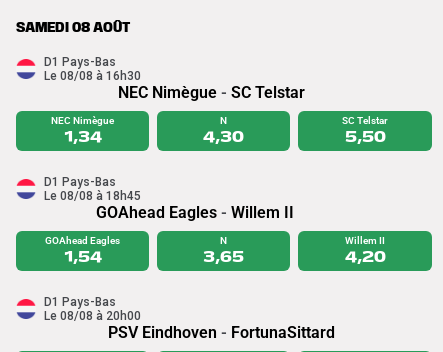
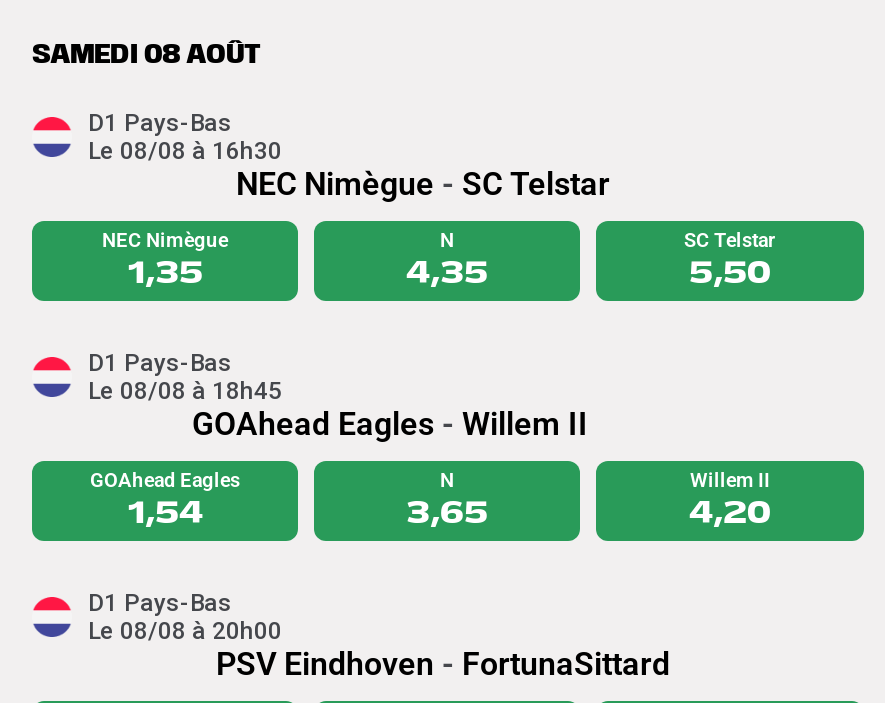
- 1,34
+ 1,35

- 4,30
+ 4,35
